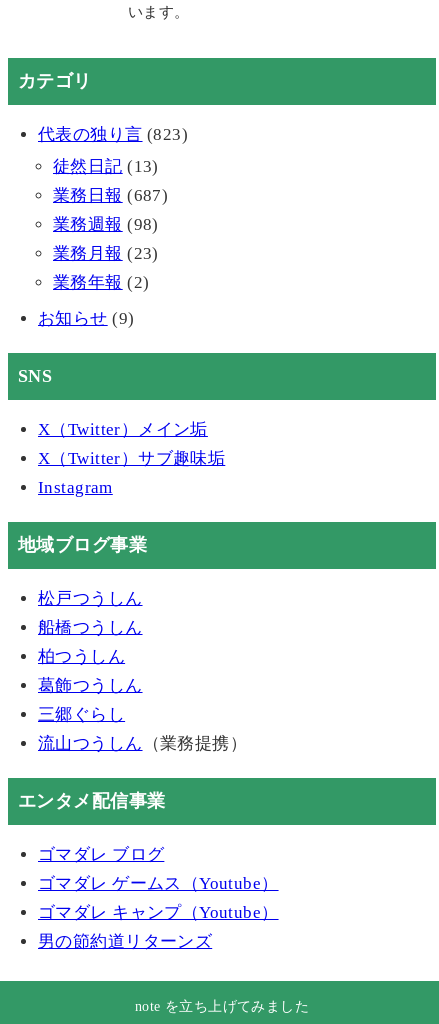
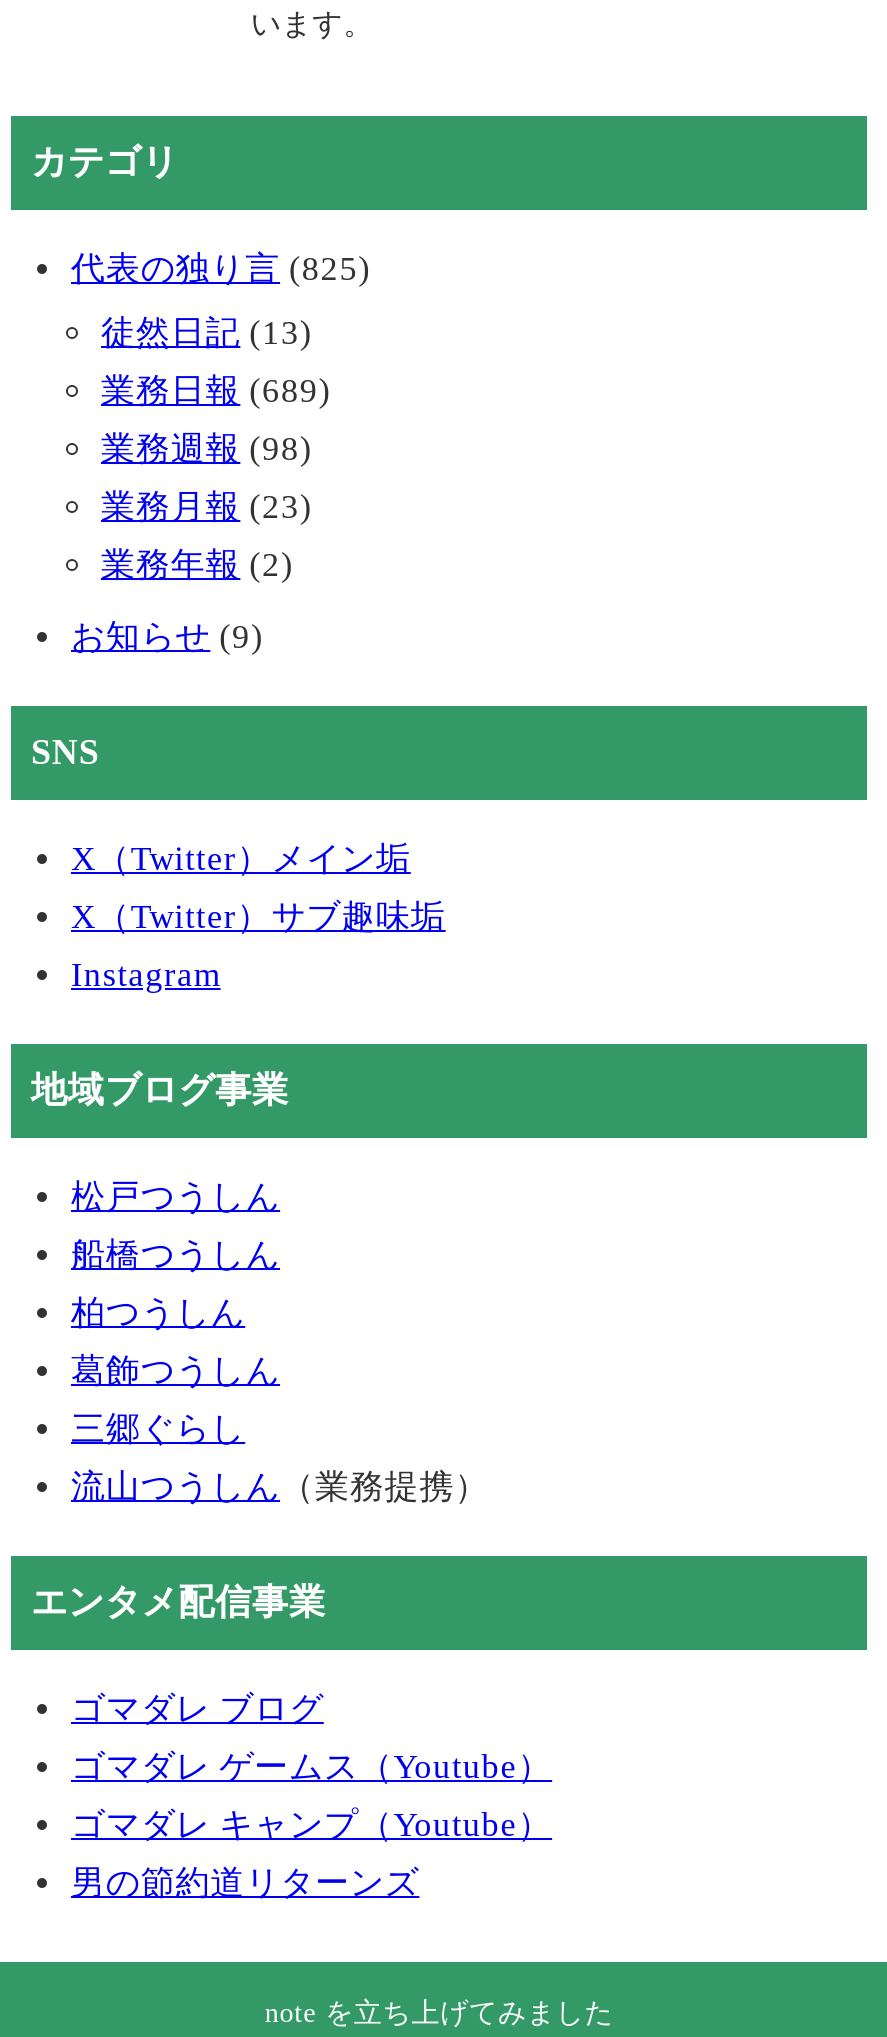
- 代表の独り言(823)
+ 代表の独り言(825)

- 業務日報(687)
+ 業務日報(689)
